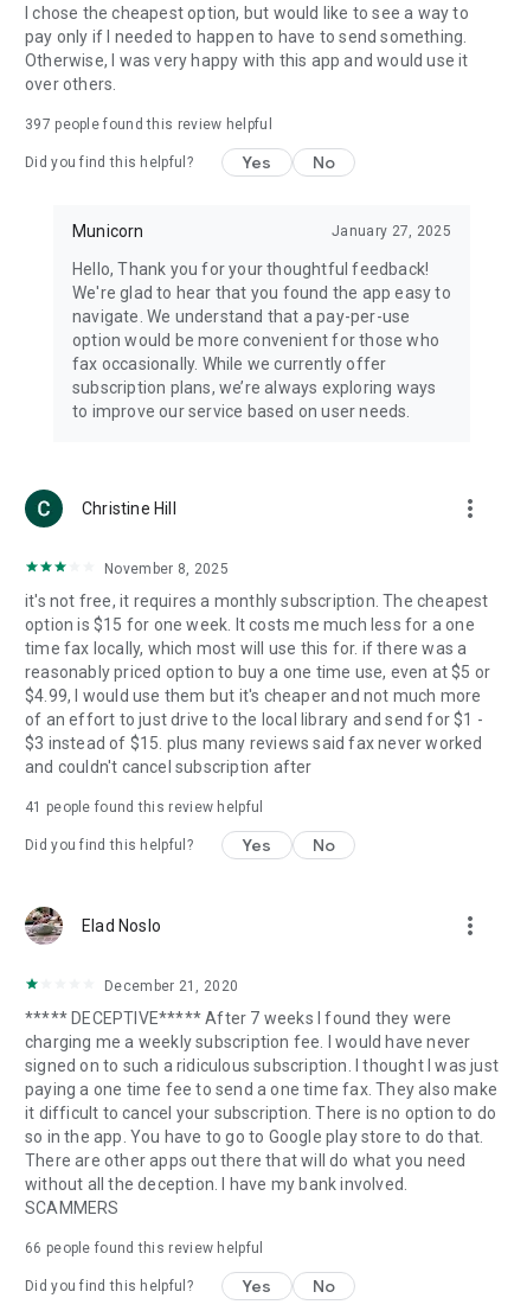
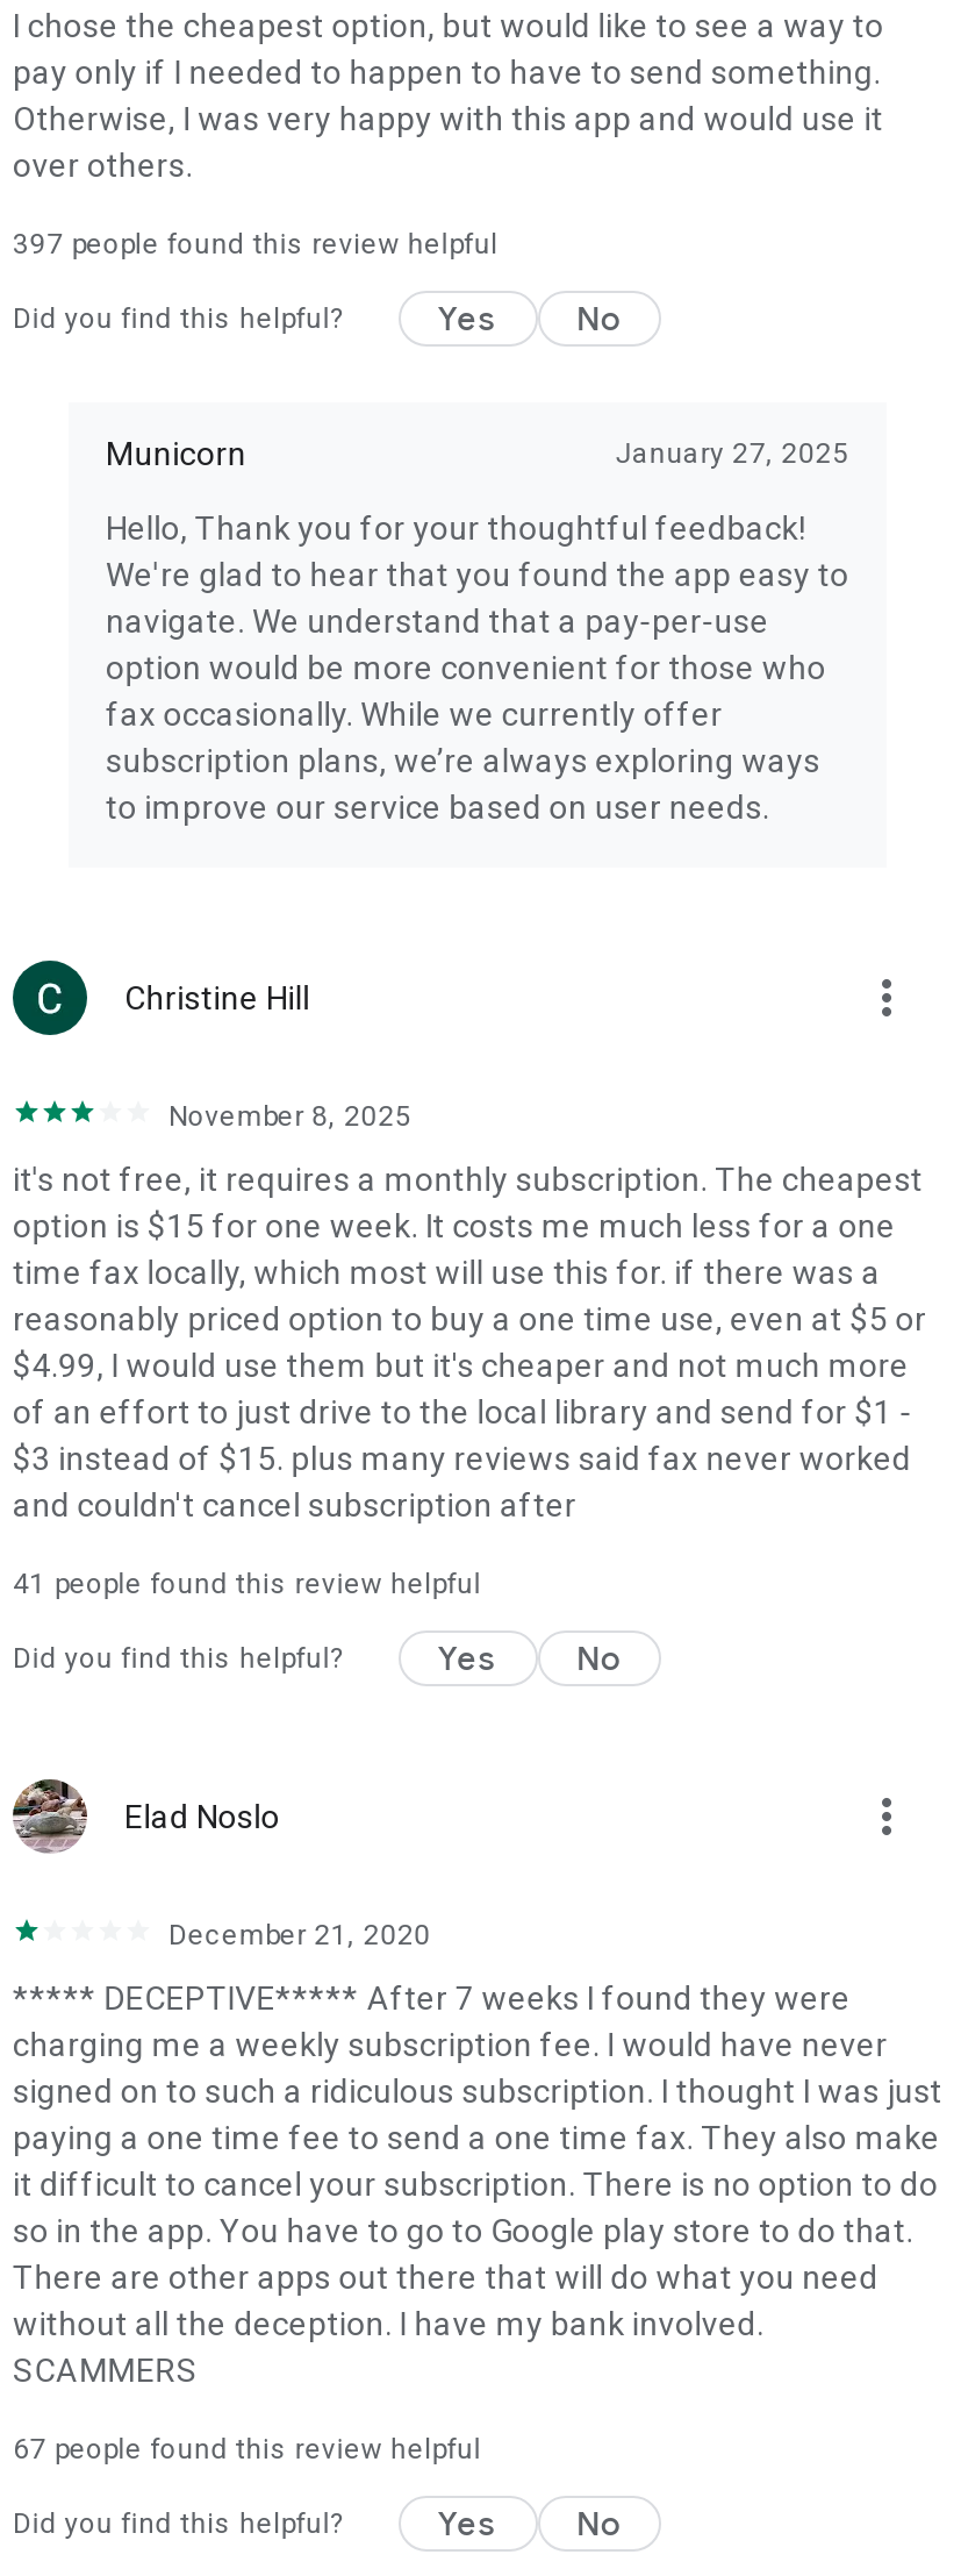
- 66 people found this review helpful
+ 67 people found this review helpful
